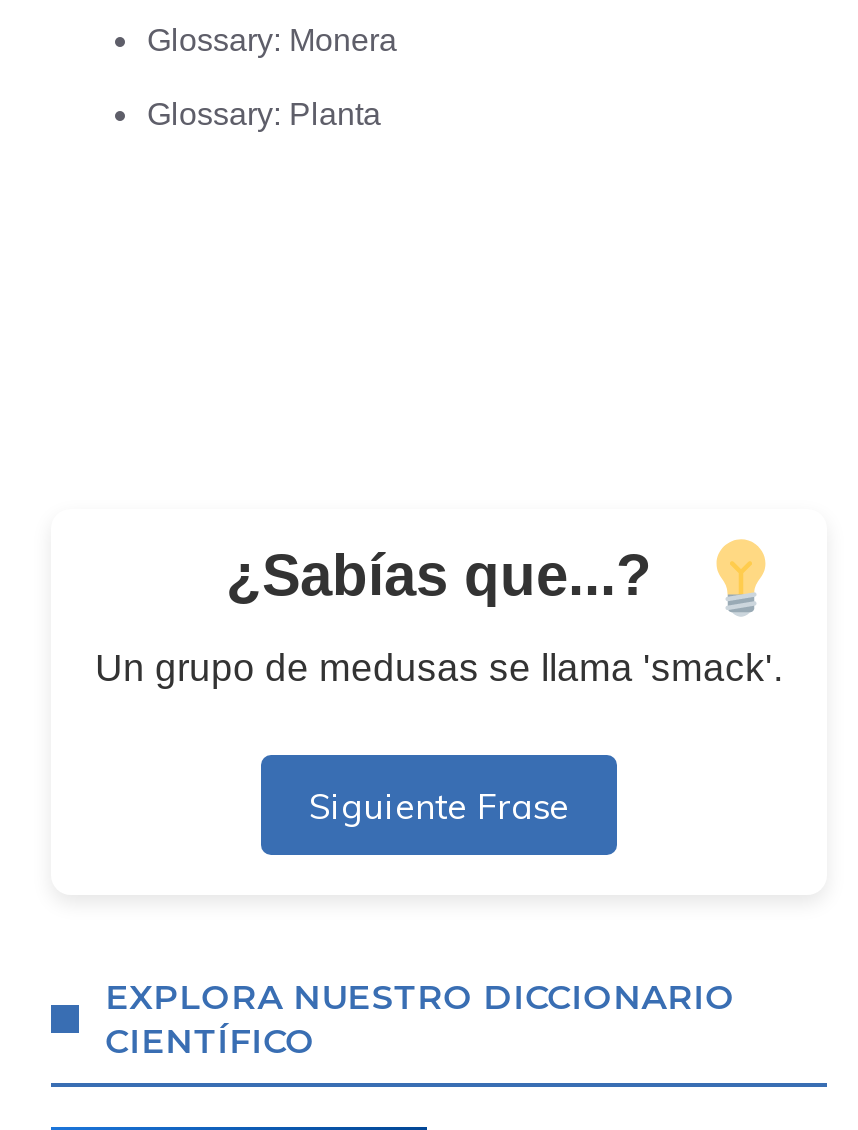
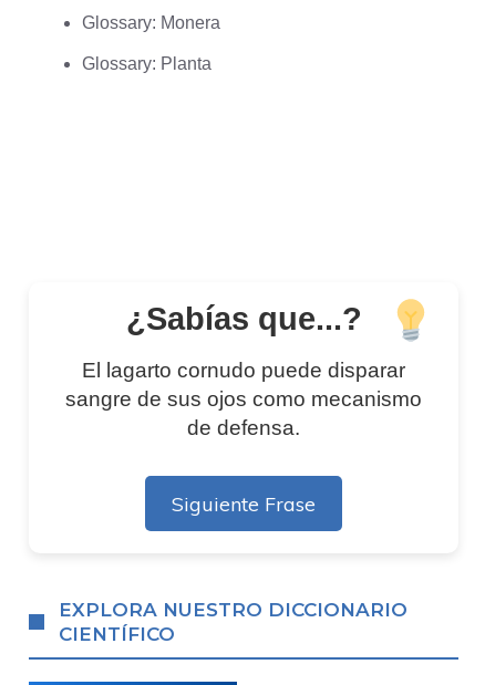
- Un grupo de medusas se llama 'smack'.
+ El lagarto cornudo puede disparar
+ sangre de sus ojos como mecanismo
+ de defensa.
